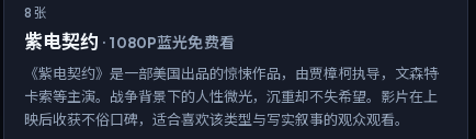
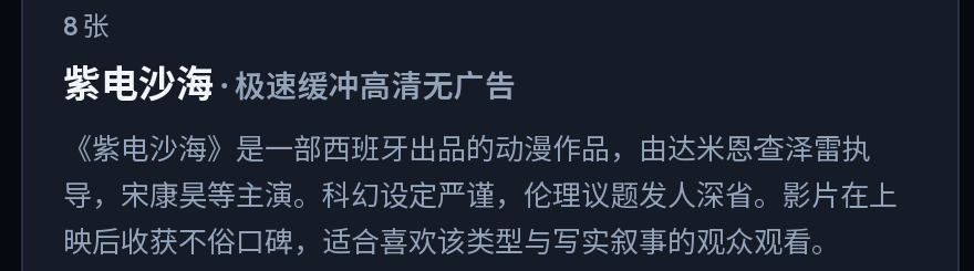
- 紫电契约· 1080P蓝光免费看
+ 紫电沙海·极速缓冲高清无广告

- 《紫电契约》是一部美国出品的惊悚作品，由贾樟柯执导，文森特·
- 卡索等主演。战争背景下的人性微光，沉重却不失希望。影片在上
+ 《紫电沙海》是一部西班牙出品的动漫作品，由达米恩·查泽雷执
+ 导，宋康昊等主演。科幻设定严谨，伦理议题发人深省。影片在上
